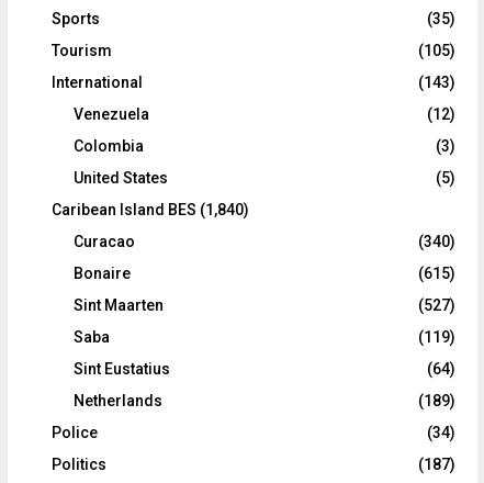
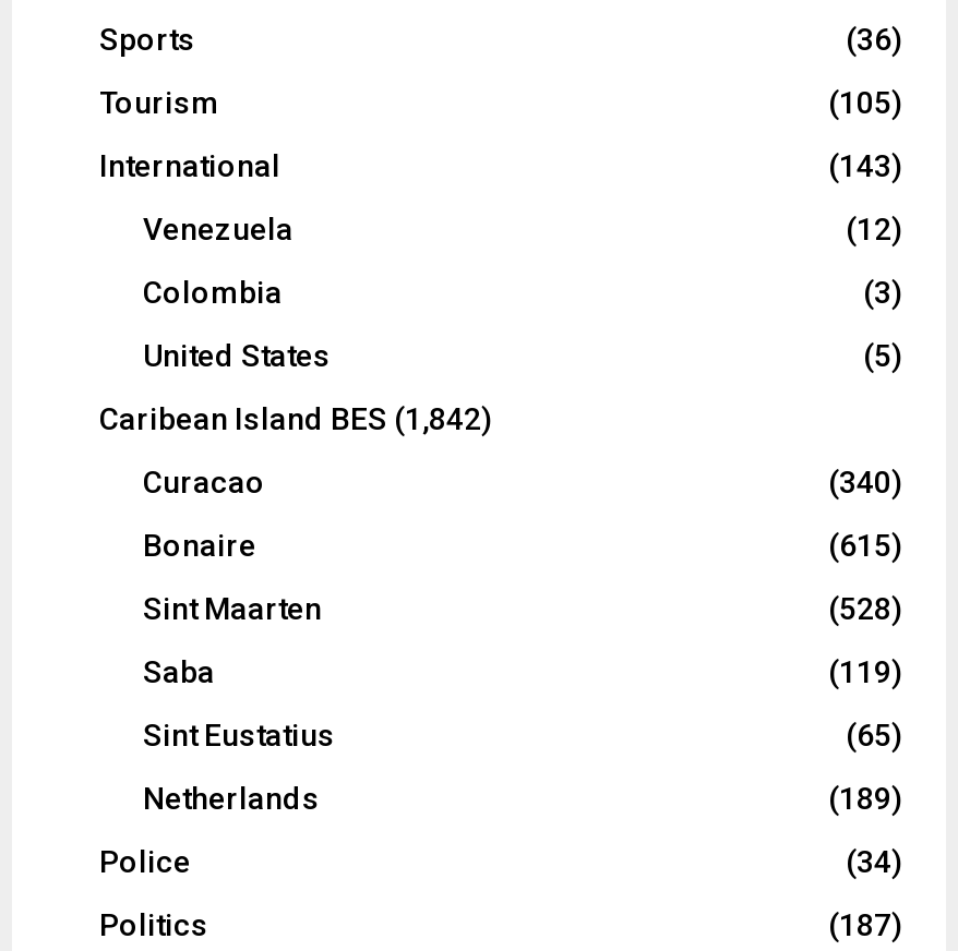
- (35)
+ (36)

- Caribean Island BES (1,840)
+ Caribean Island BES (1,842)

- (527)
+ (528)

- (64)
+ (65)
